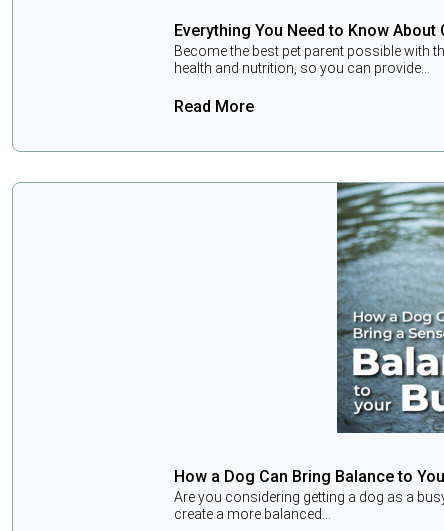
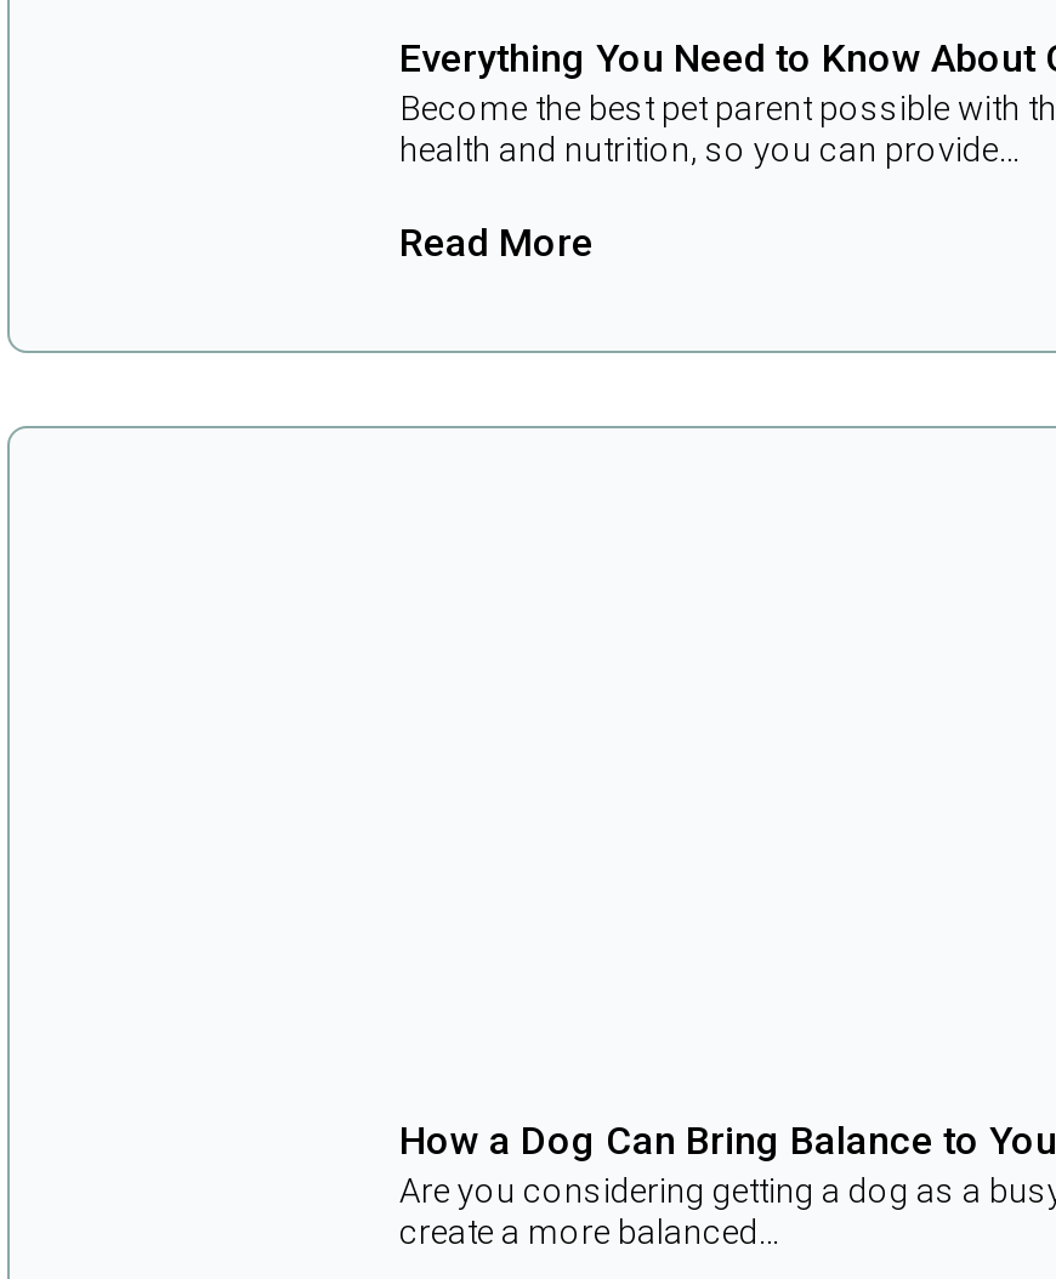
- [image]
